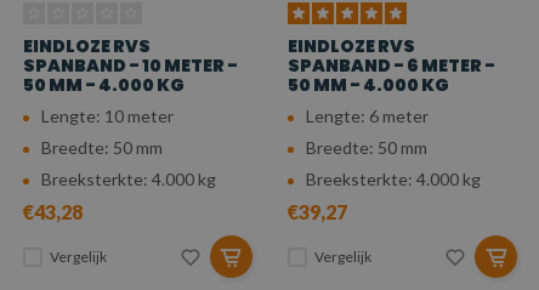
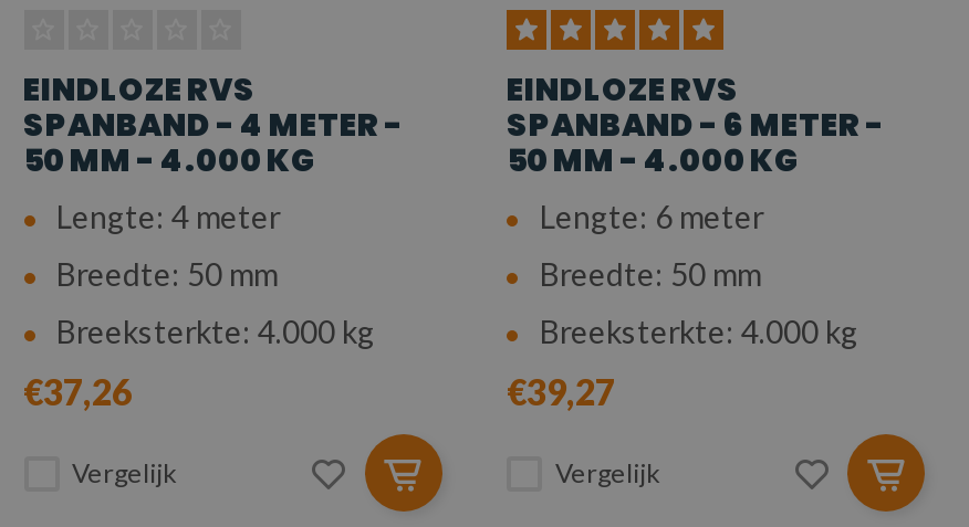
- SPANBAND - 10 METER -
+ SPANBAND - 4 METER -

- Lengte: 10 meter
+ Lengte: 4 meter

- €43,28
+ €37,26
